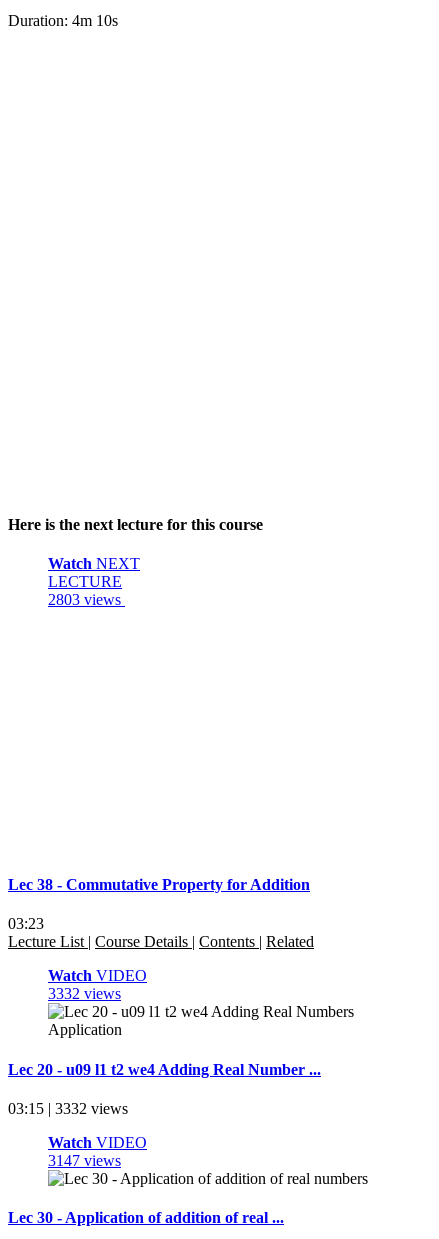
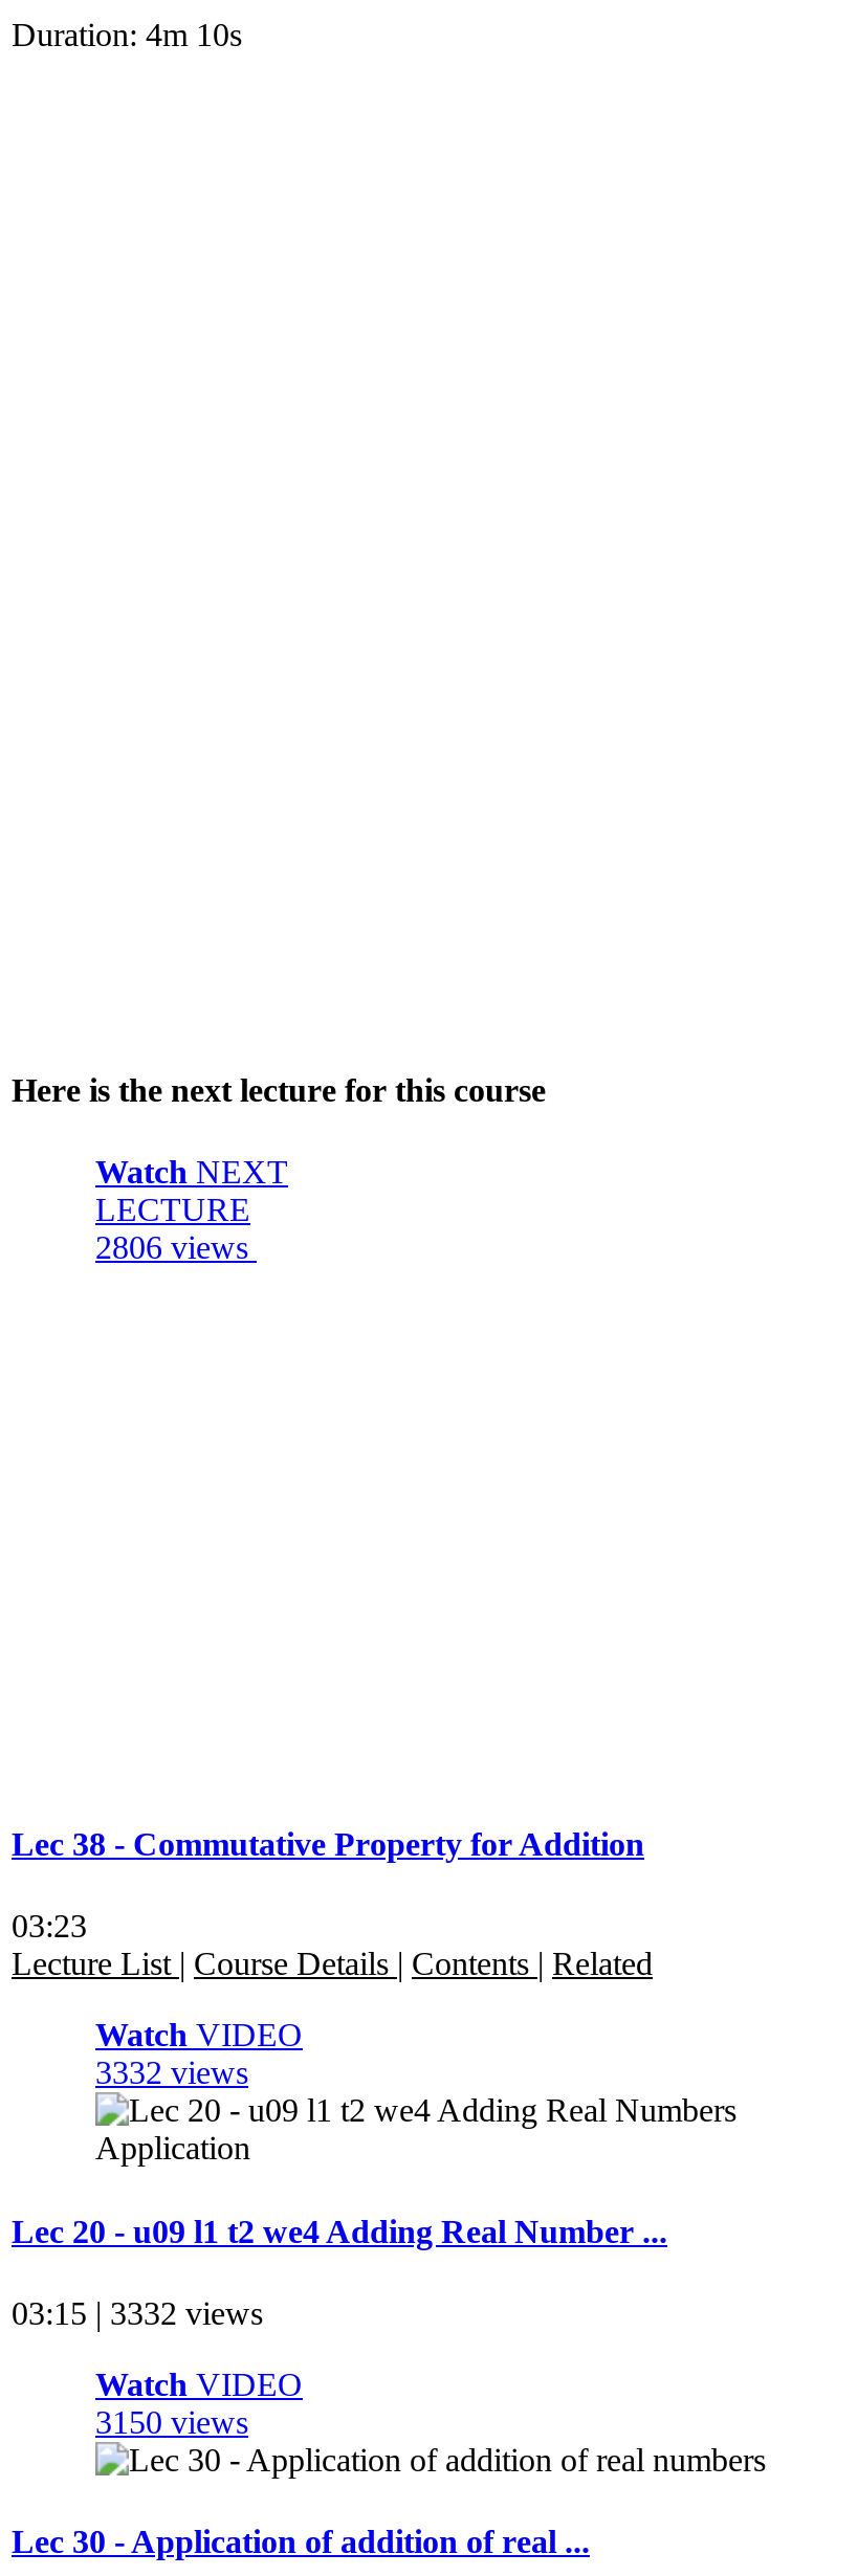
- 2803 views
+ 2806 views

- 3147 views
+ 3150 views
